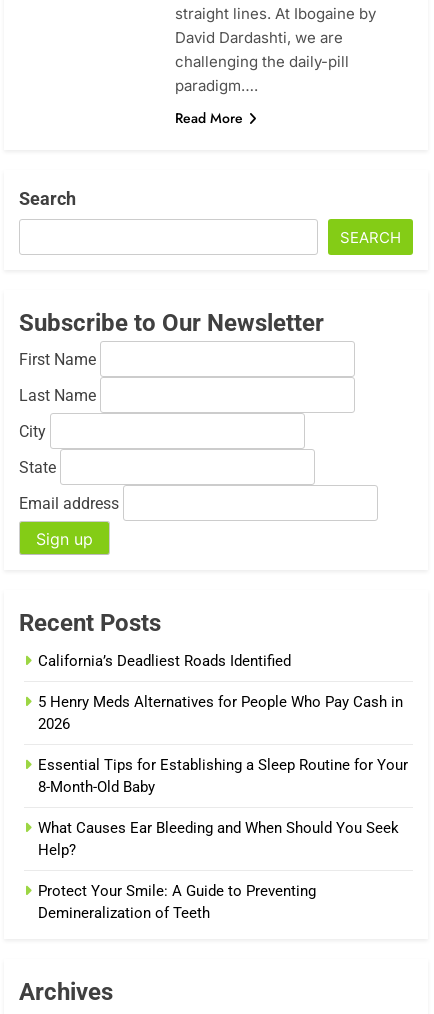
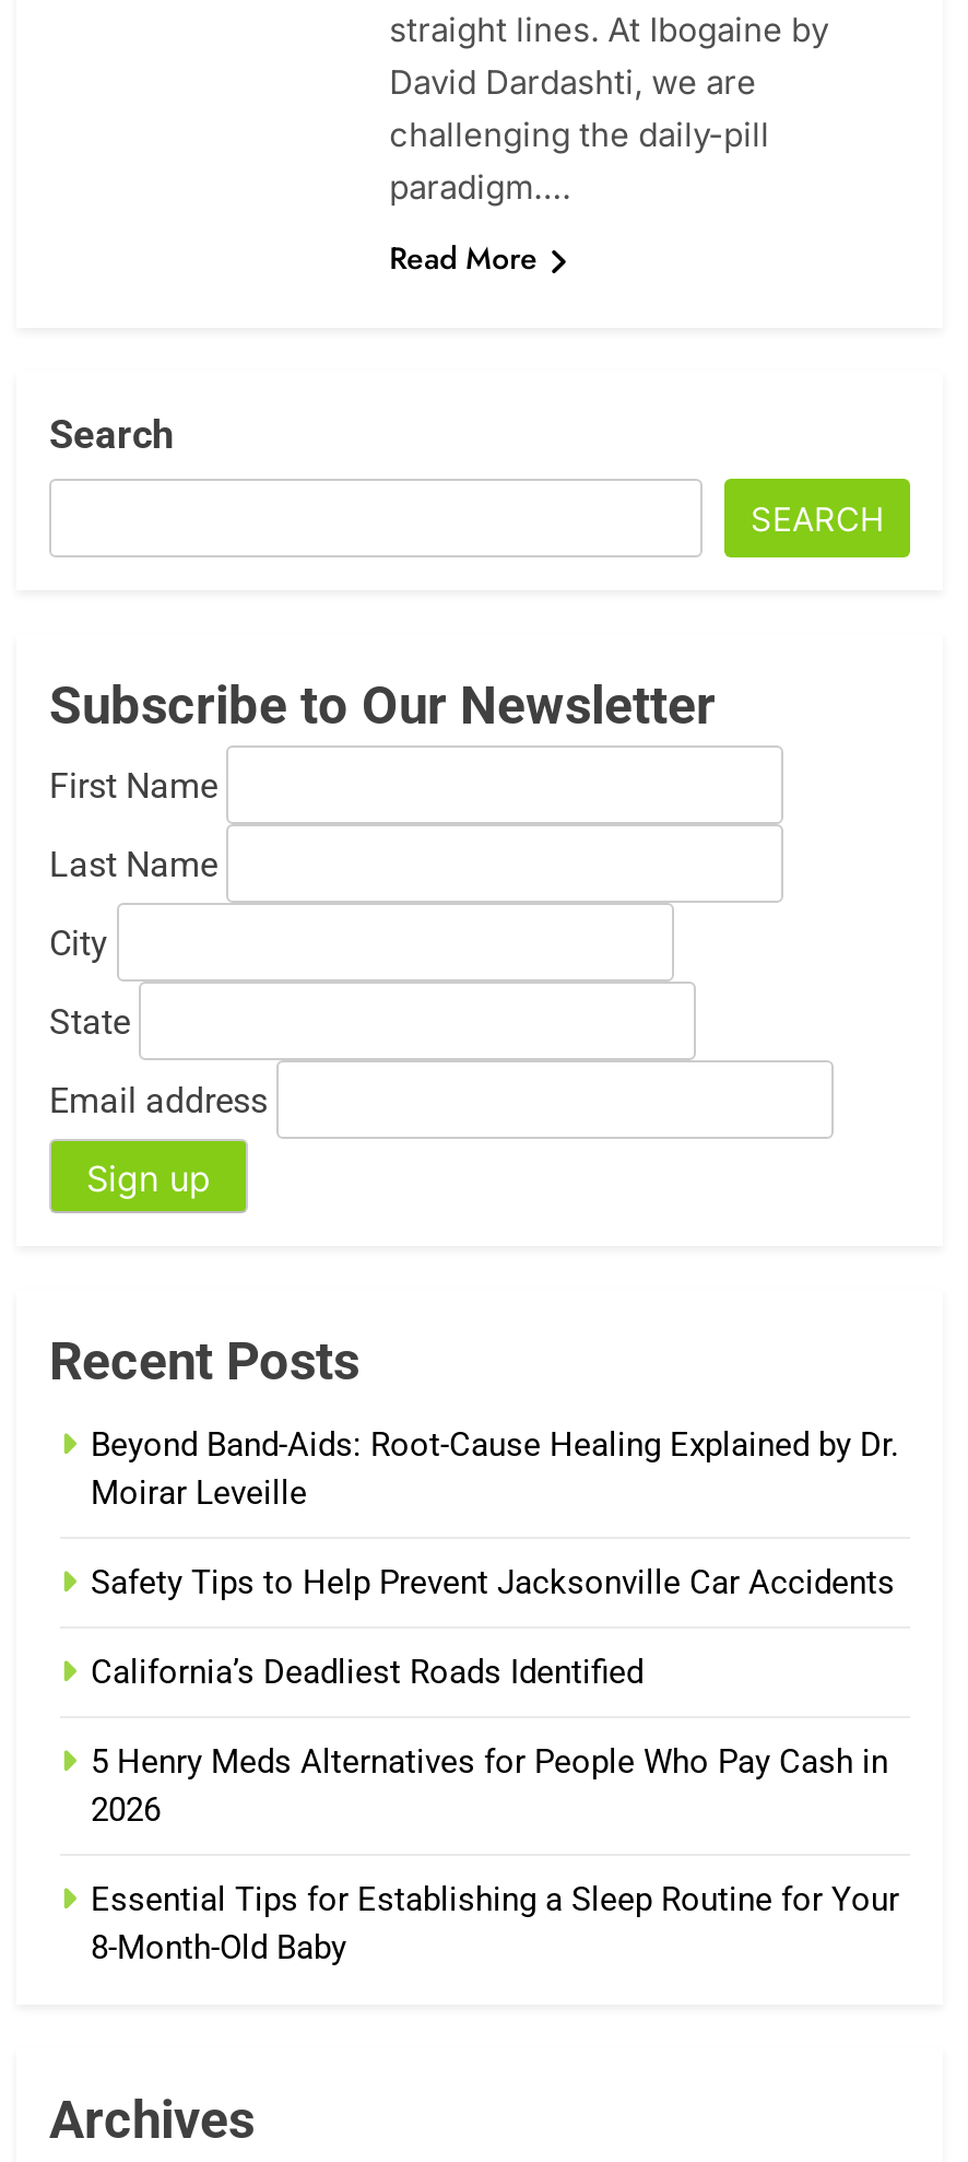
+ Beyond Band-Aids: Root-Cause Healing Explained by Dr.
+ Moirar Leveille
+ Safety Tips to Help Prevent Jacksonville Car Accidents

moved down: California’s Deadliest Roads Identified | 5 Henry Meds Alternatives for People Who Pay Cash in | 2026 | Essential Tips for Establishing a Sleep Routine for Your | 8-Month-Old Baby

- What Causes Ear Bleeding and When Should You Seek
- Help?
- Protect Your Smile: A Guide to Preventing
- Demineralization of Teeth
